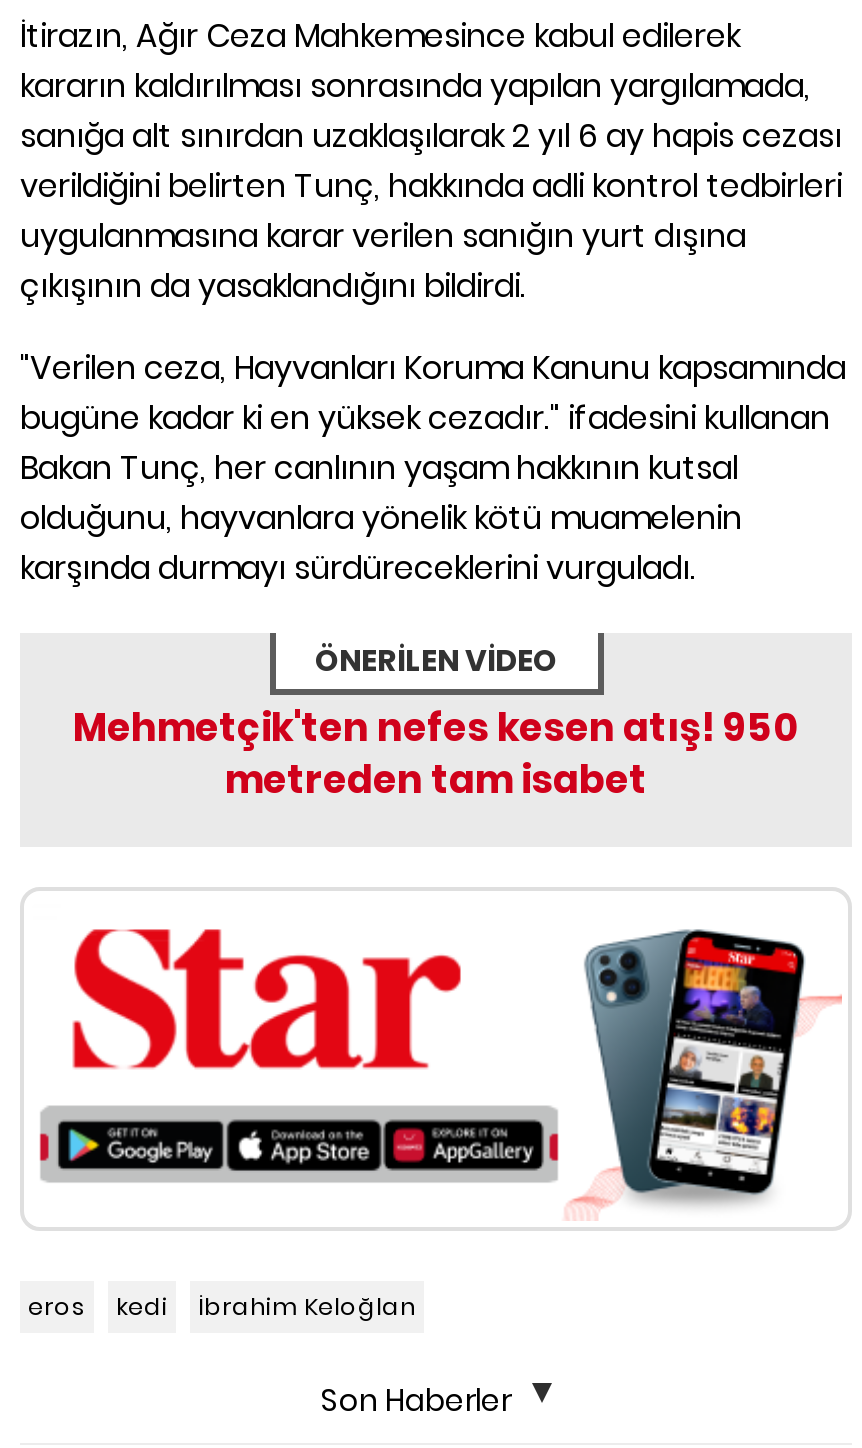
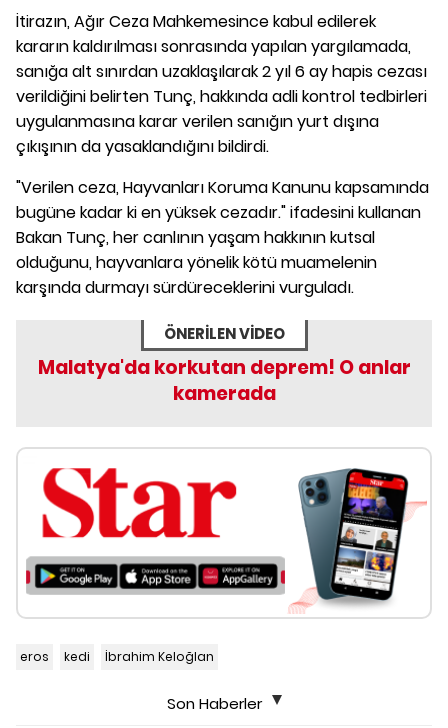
- Mehmetçik'ten nefes kesen atış! 950
- metreden tam isabet
+ Malatya'da korkutan deprem! O anlar
+ kamerada
